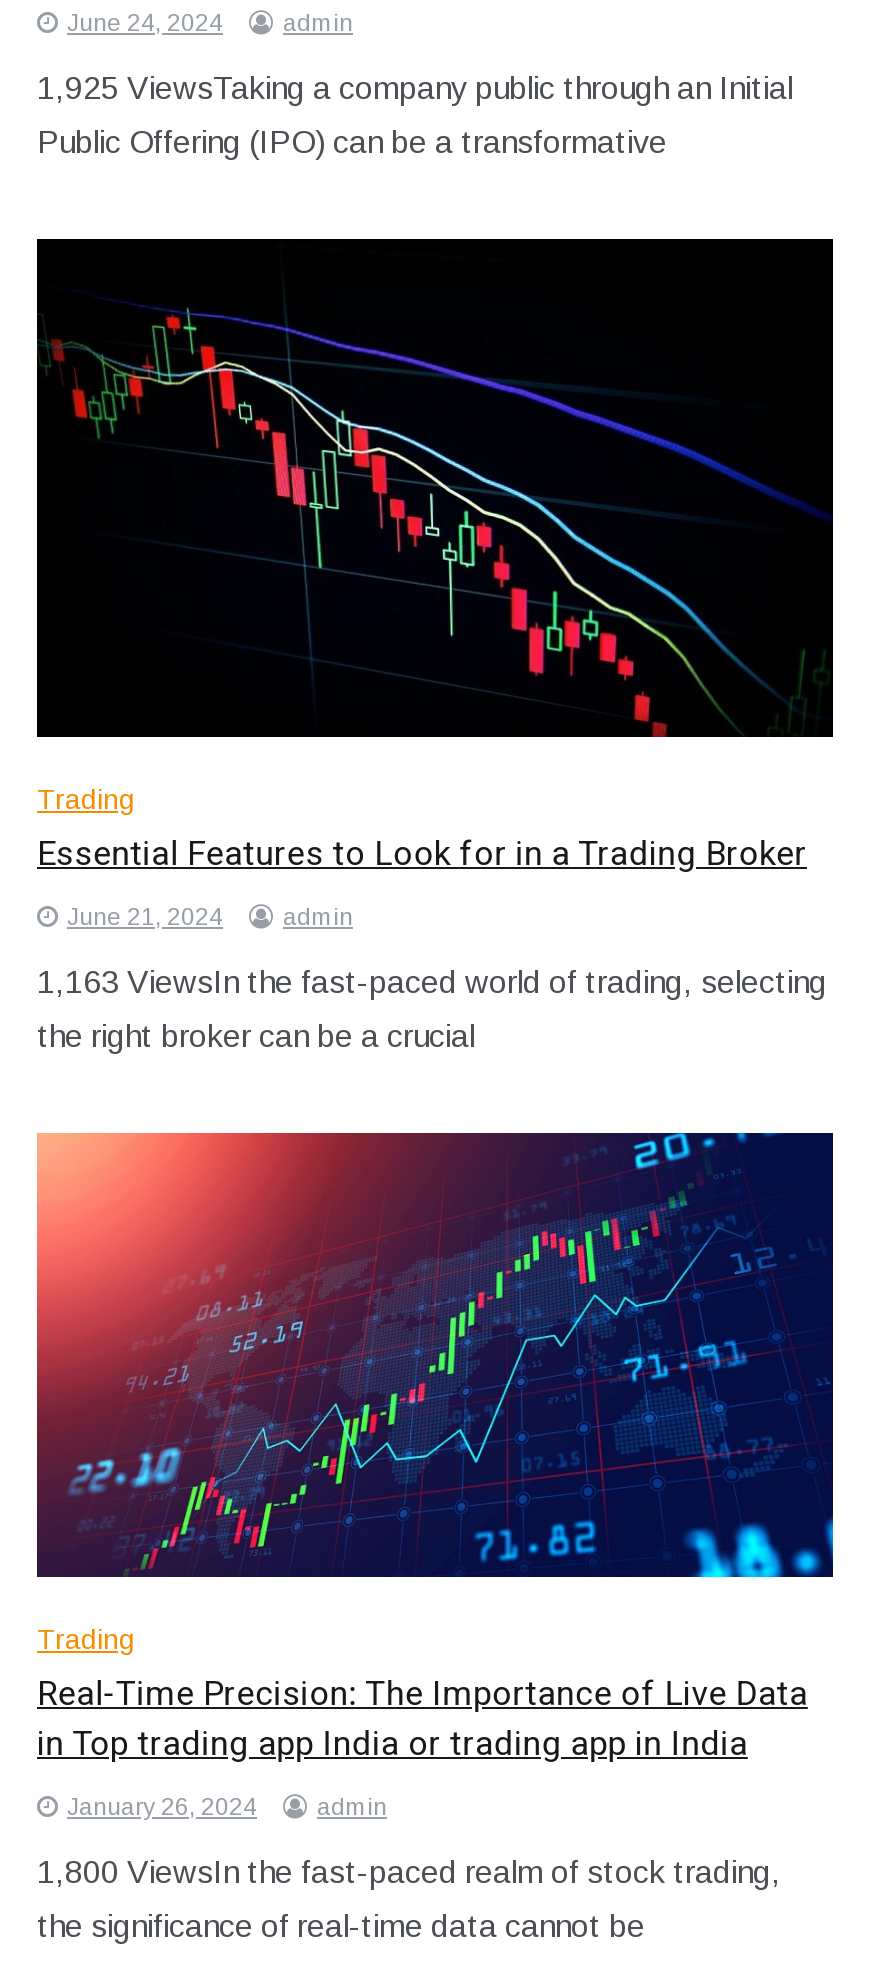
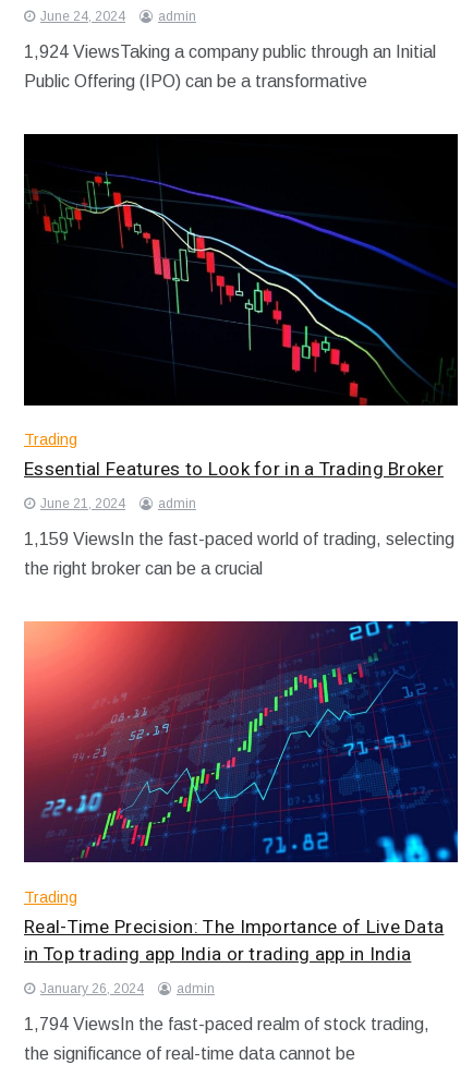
- 1,925 ViewsTaking a company public through an Initial
+ 1,924 ViewsTaking a company public through an Initial

- 1,163 ViewsIn the fast-paced world of trading, selecting
+ 1,159 ViewsIn the fast-paced world of trading, selecting

- 1,800 ViewsIn the fast-paced realm of stock trading,
+ 1,794 ViewsIn the fast-paced realm of stock trading,
